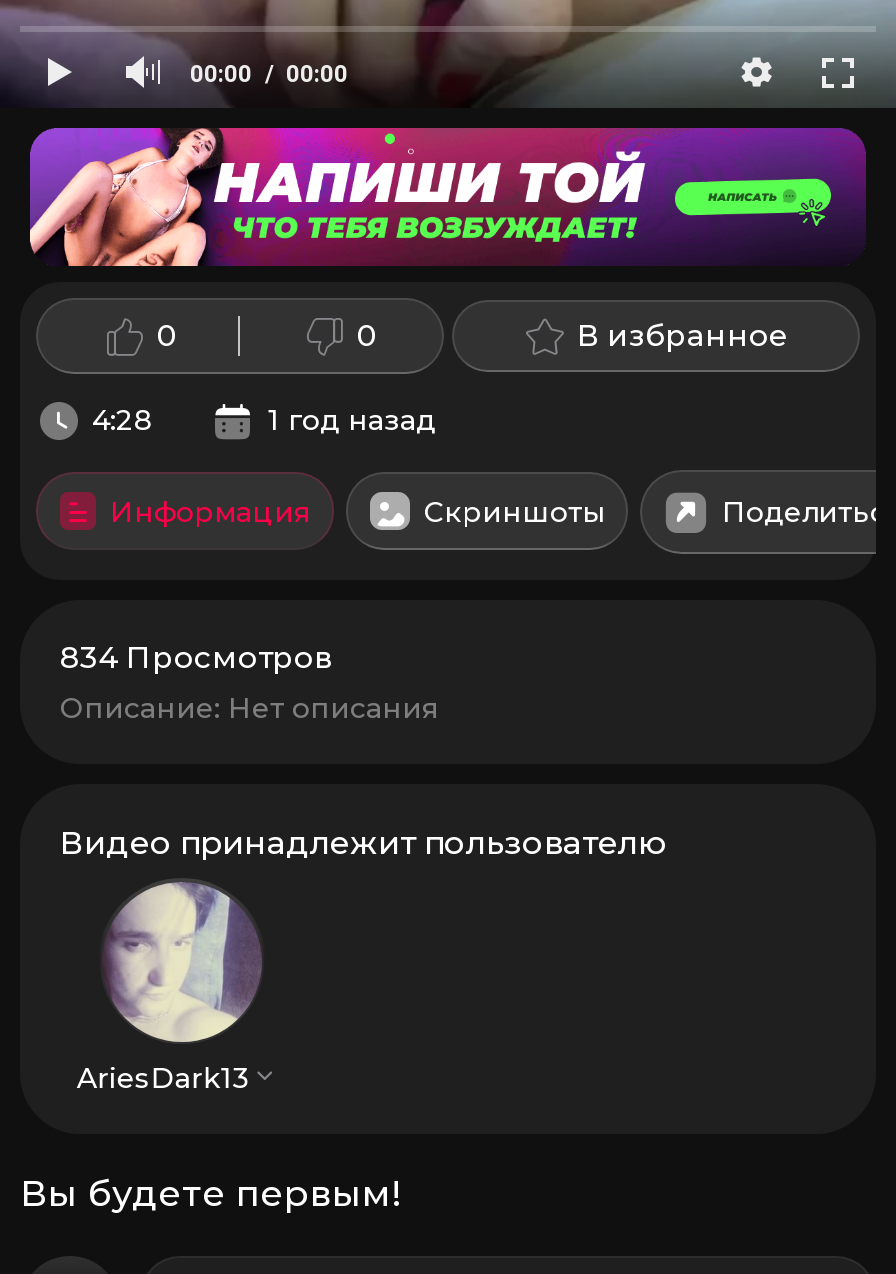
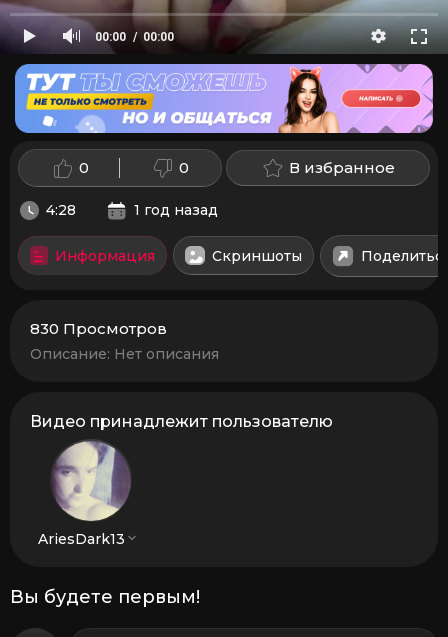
- [image]
+ [image]

- 834 Просмотров
+ 830 Просмотров
